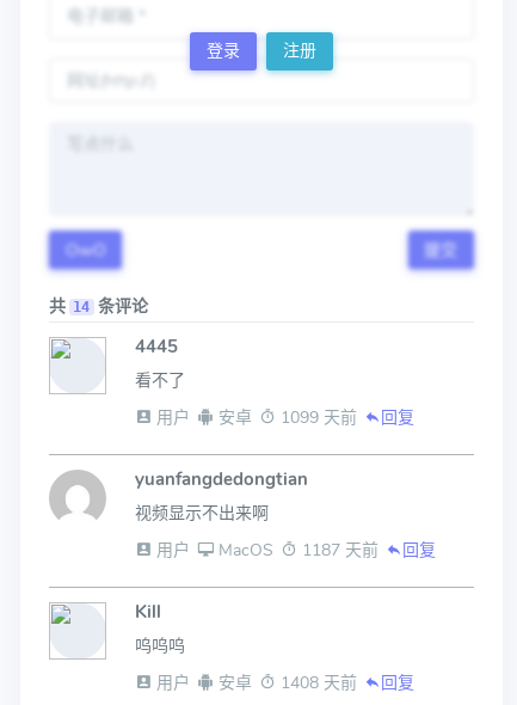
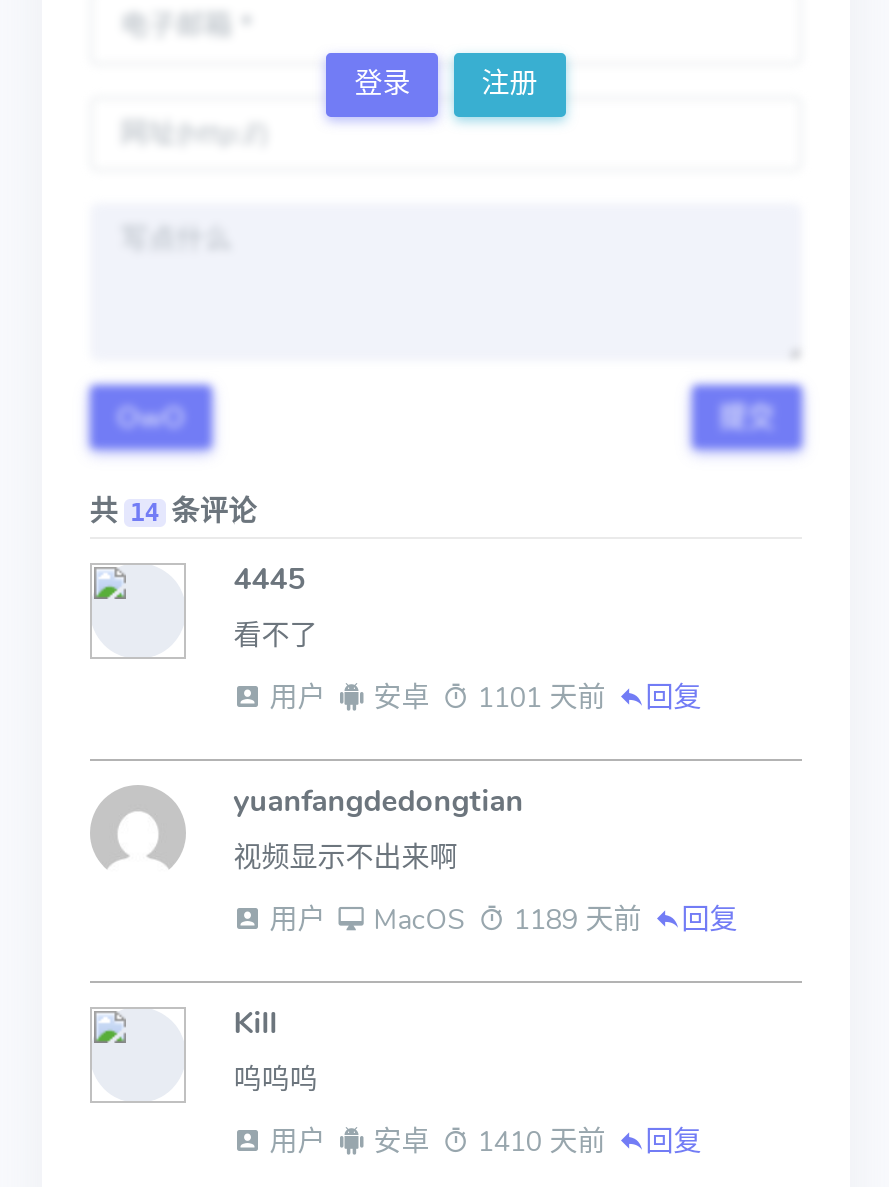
- 用户 安卓 1099 天前 回复
+ 用户 安卓 1101 天前 回复

- 用户 MacOS 1187 天前 回复
+ 用户 MacOS 1189 天前 回复

- 用户 安卓 1408 天前 回复
+ 用户 安卓 1410 天前 回复
